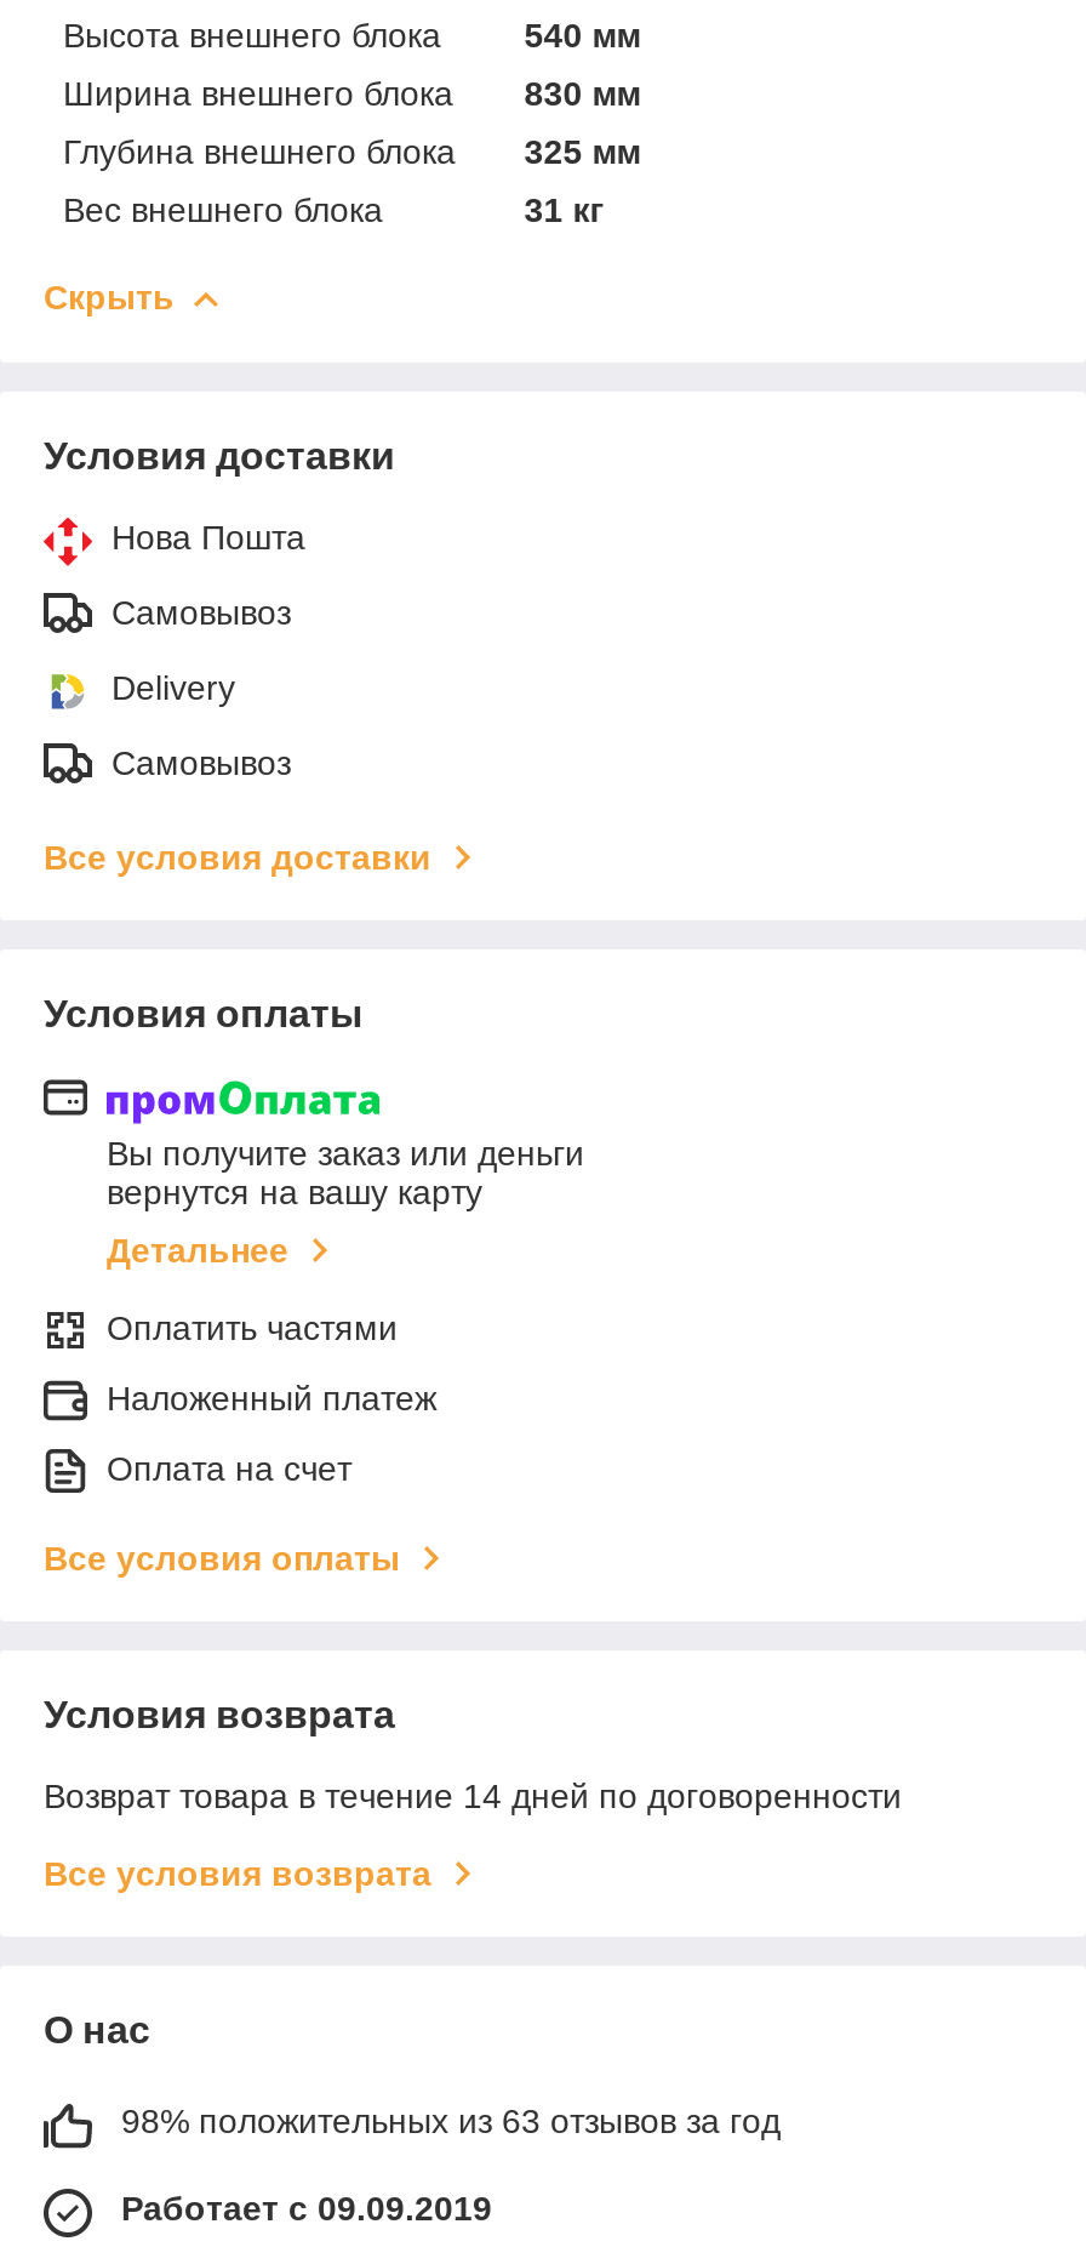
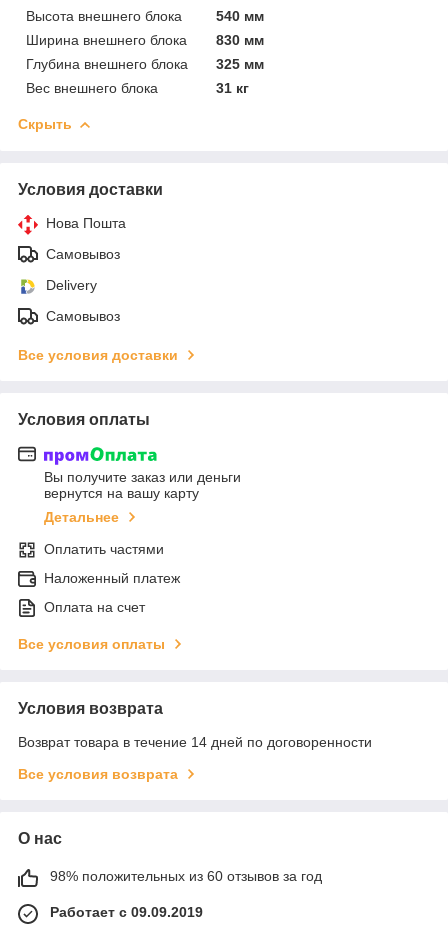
- 98% положительных из 63 отзывов за год
+ 98% положительных из 60 отзывов за год
